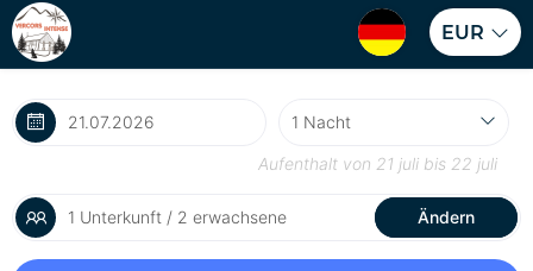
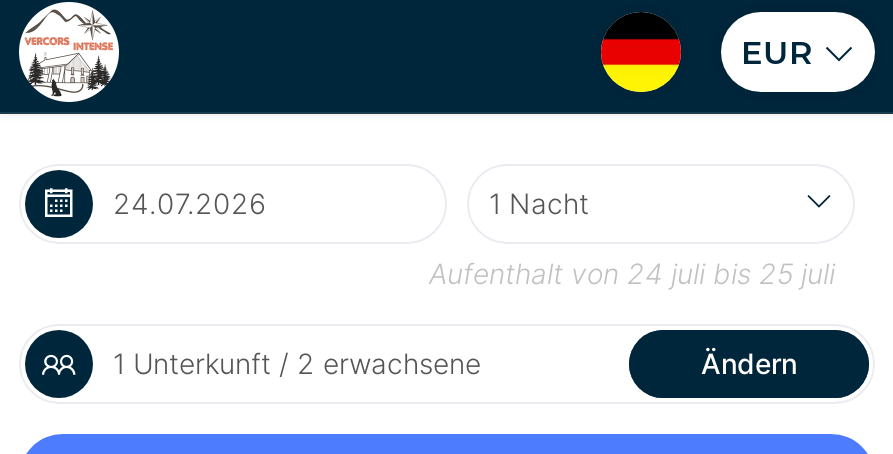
- Aufenthalt von 21 juli bis 22 juli
+ Aufenthalt von 24 juli bis 25 juli
